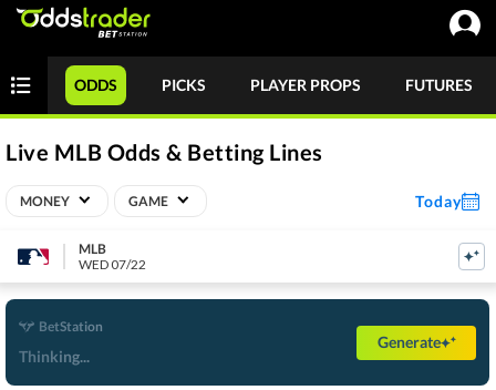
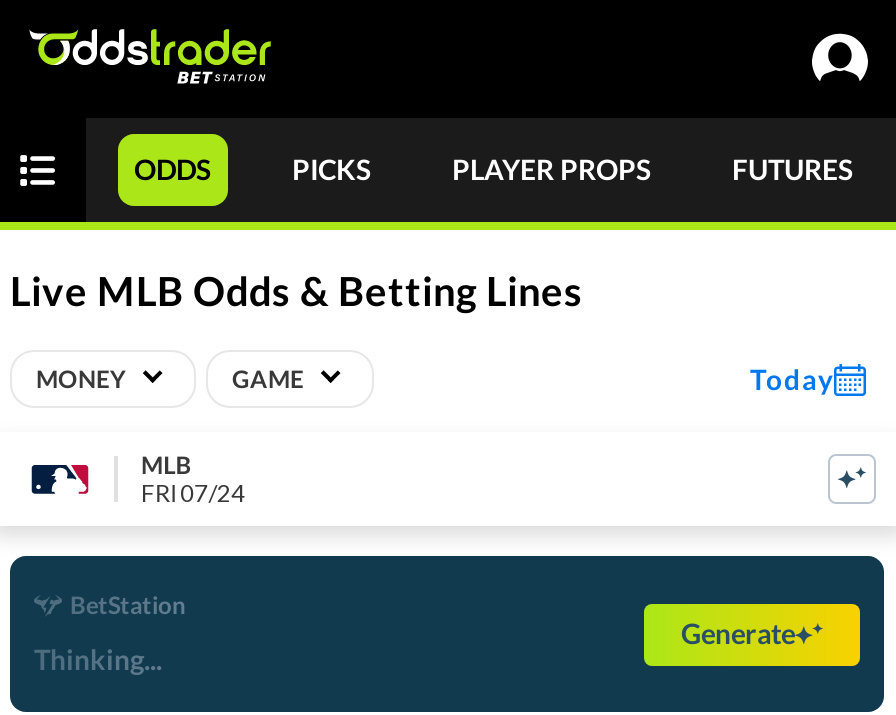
- WED 07/22
+ FRI 07/24
